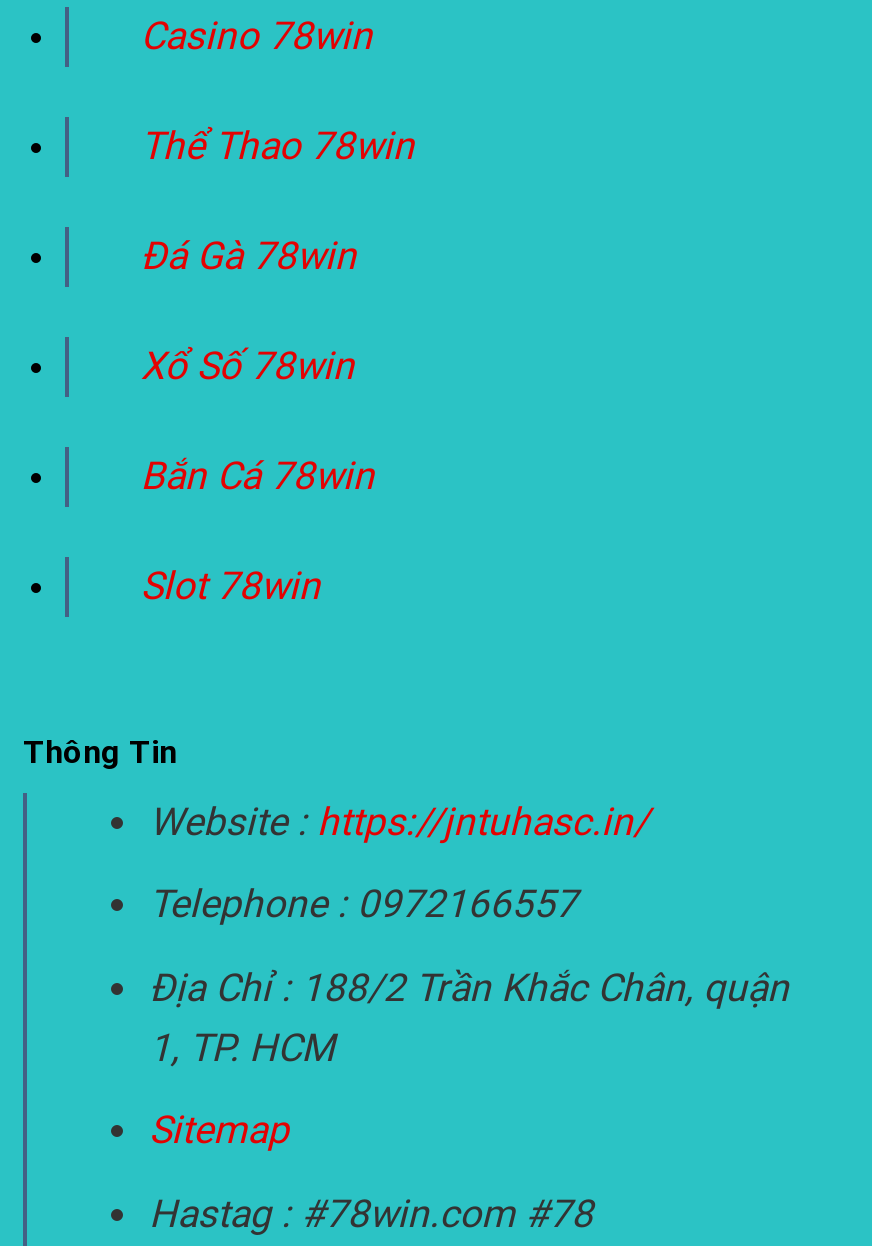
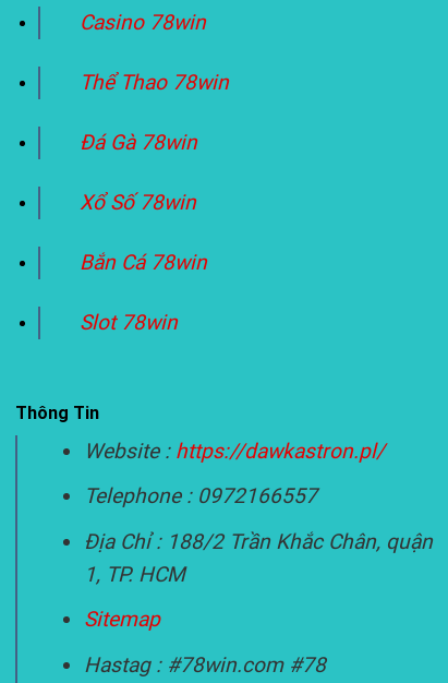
- Website : https://jntuhasc.in/
+ Website : https://dawkastron.pl/
